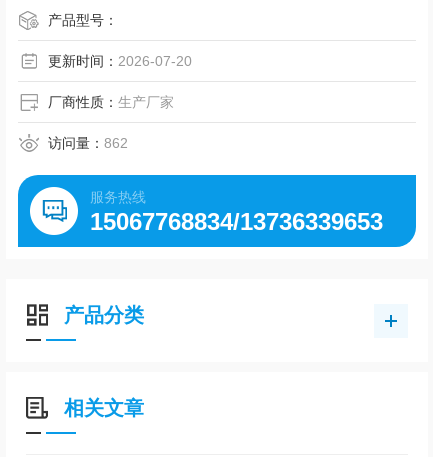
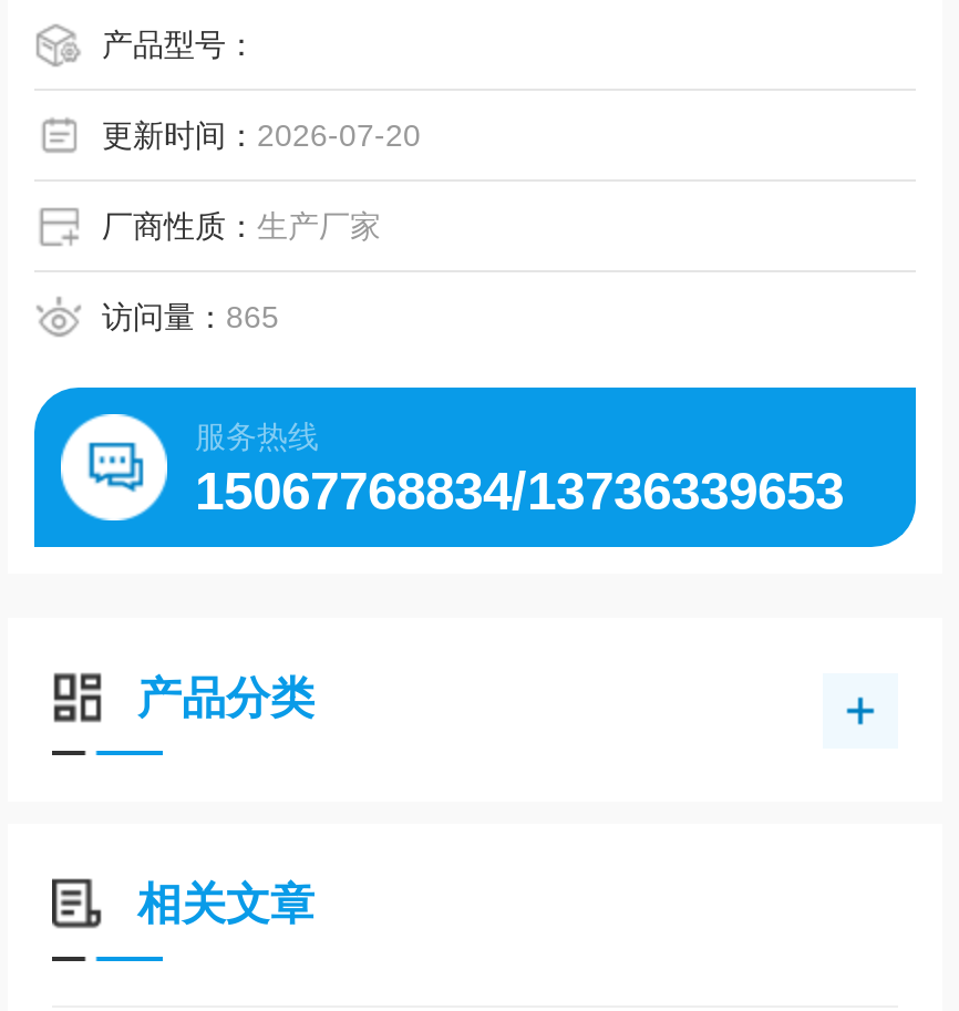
- 访问量：862
+ 访问量：865
